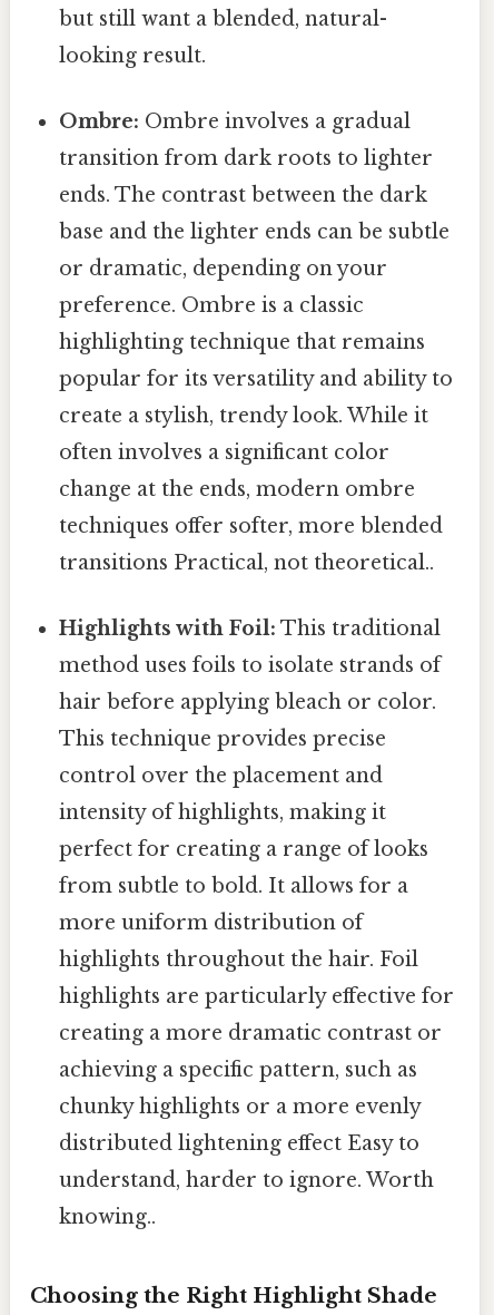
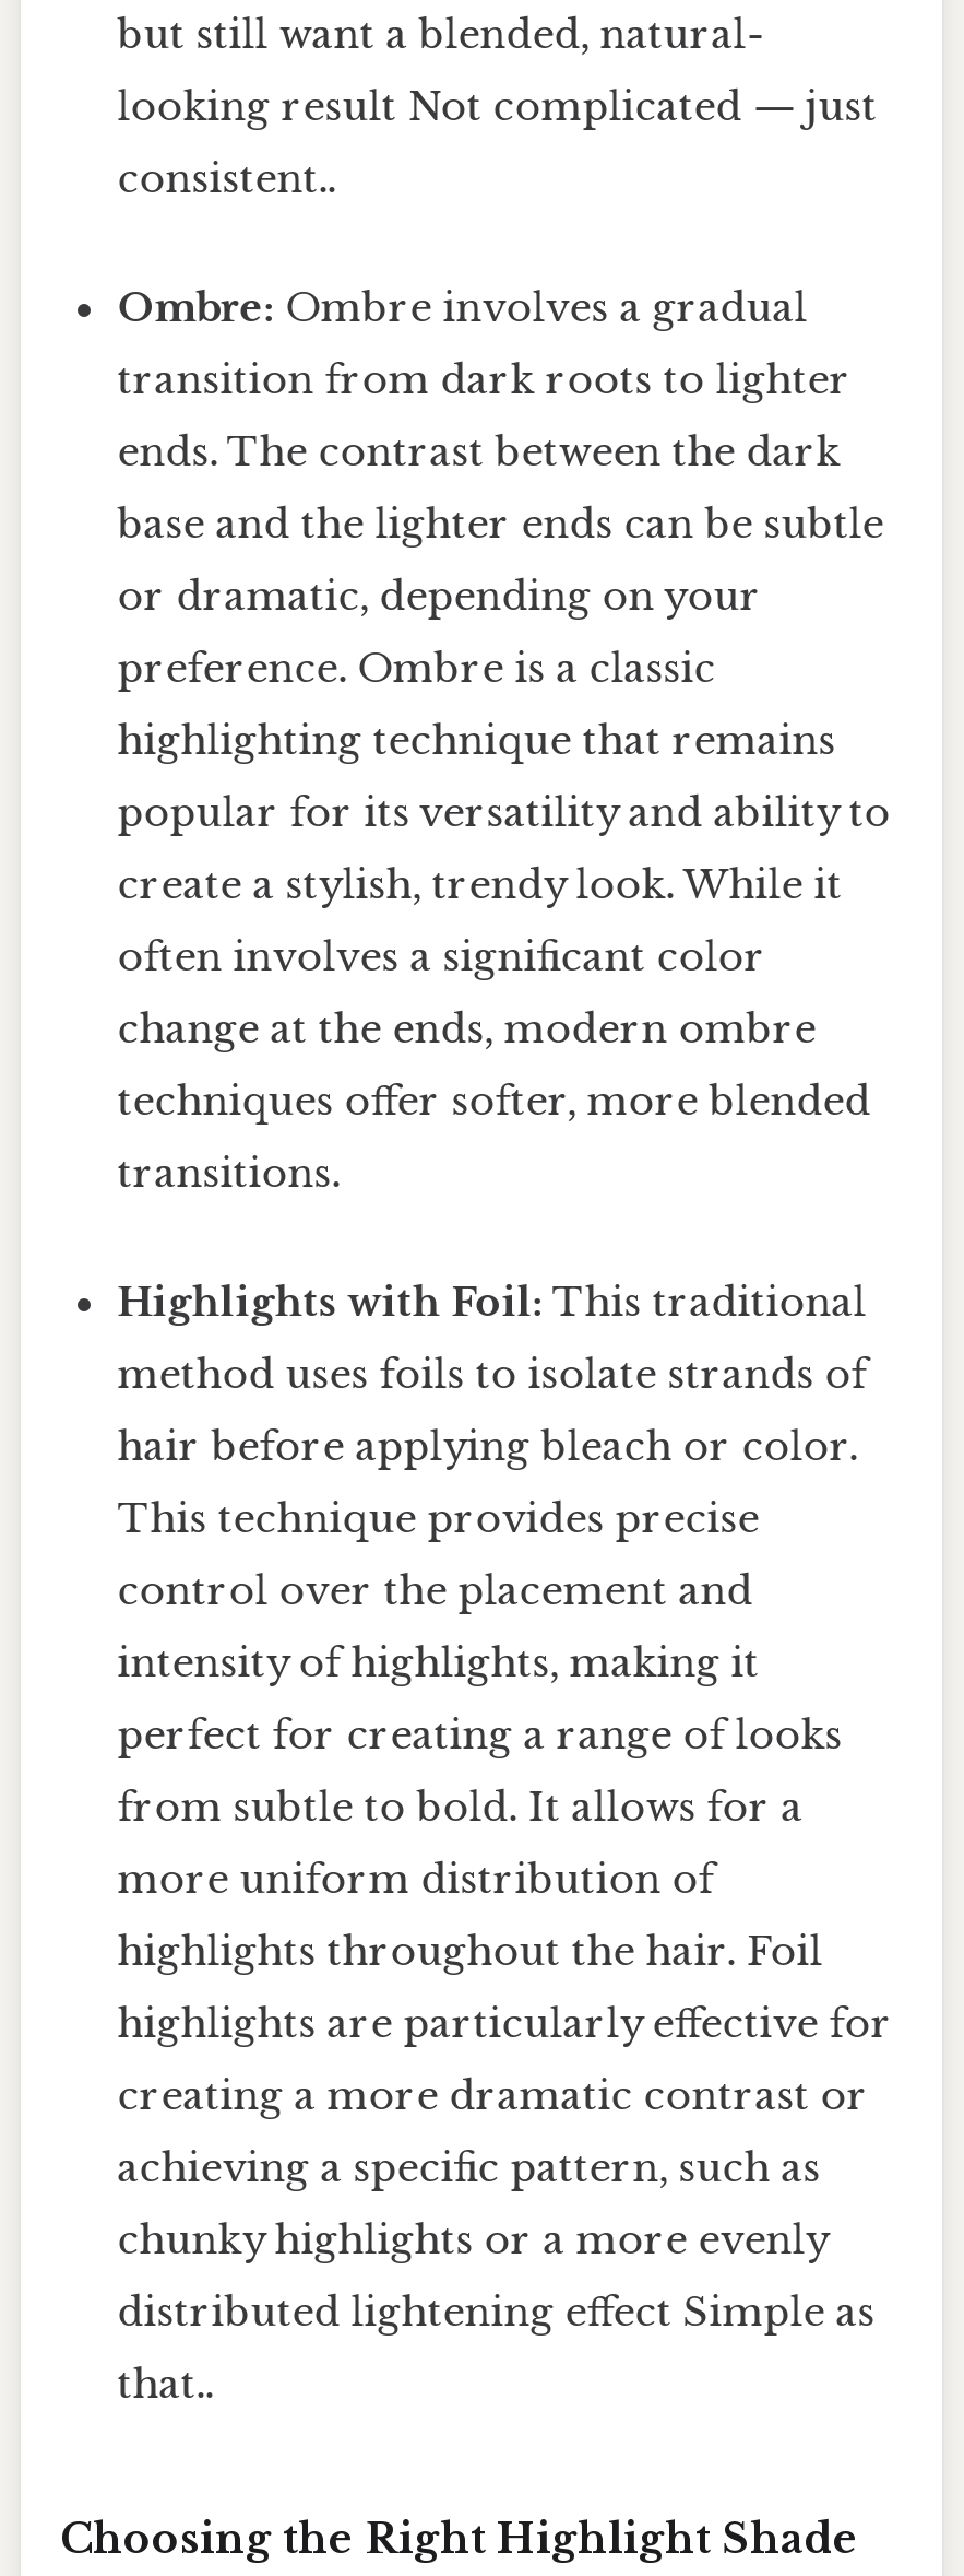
- looking result.
+ looking result Not complicated — just
+ consistent..

moved down: Ombre: Ombre involves a gradual | transition from dark roots to lighter | ends. The contrast between the dark | ... | change at the ends, modern ombre | techniques offer softer, more blended

- transitions Practical, not theoretical..
+ transitions.

moved down: Highlights with Foil: This traditional | method uses foils to isolate strands of | hair before applying bleach or color. | ... | achieving a specific pattern, such as | chunky highlights or a more evenly

- distributed lightening effect Easy to
- understand, harder to ignore. Worth
- knowing..
+ distributed lightening effect Simple as
+ that..
